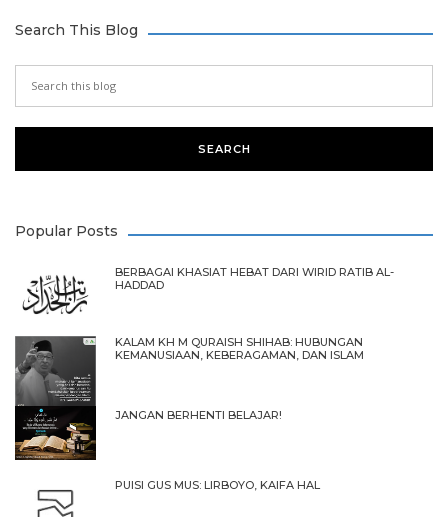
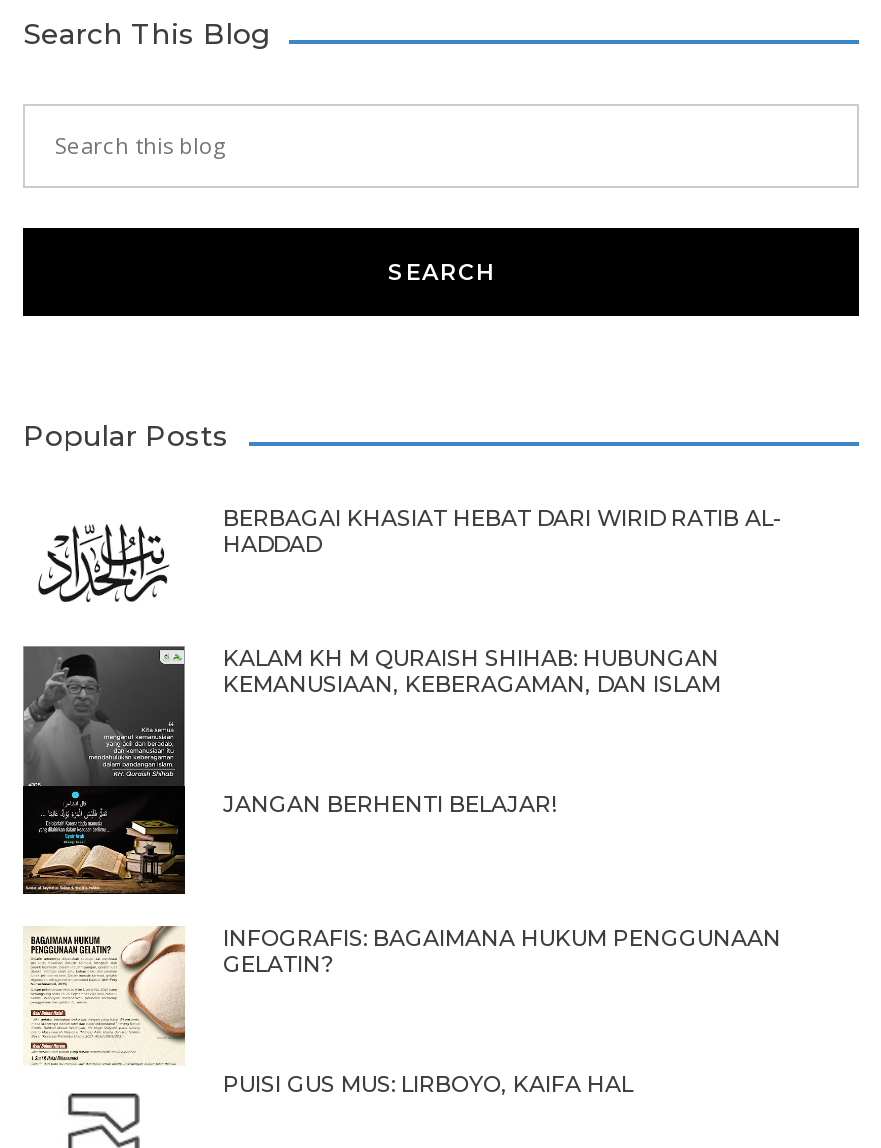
+ [image]
+ INFOGRAFIS: BAGAIMANA HUKUM PENGGUNAAN
+ GELATIN?
